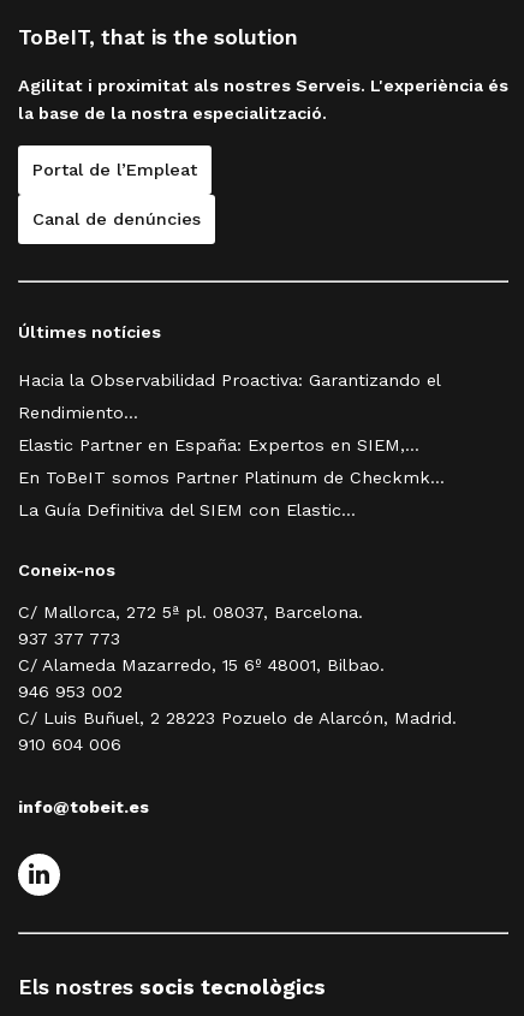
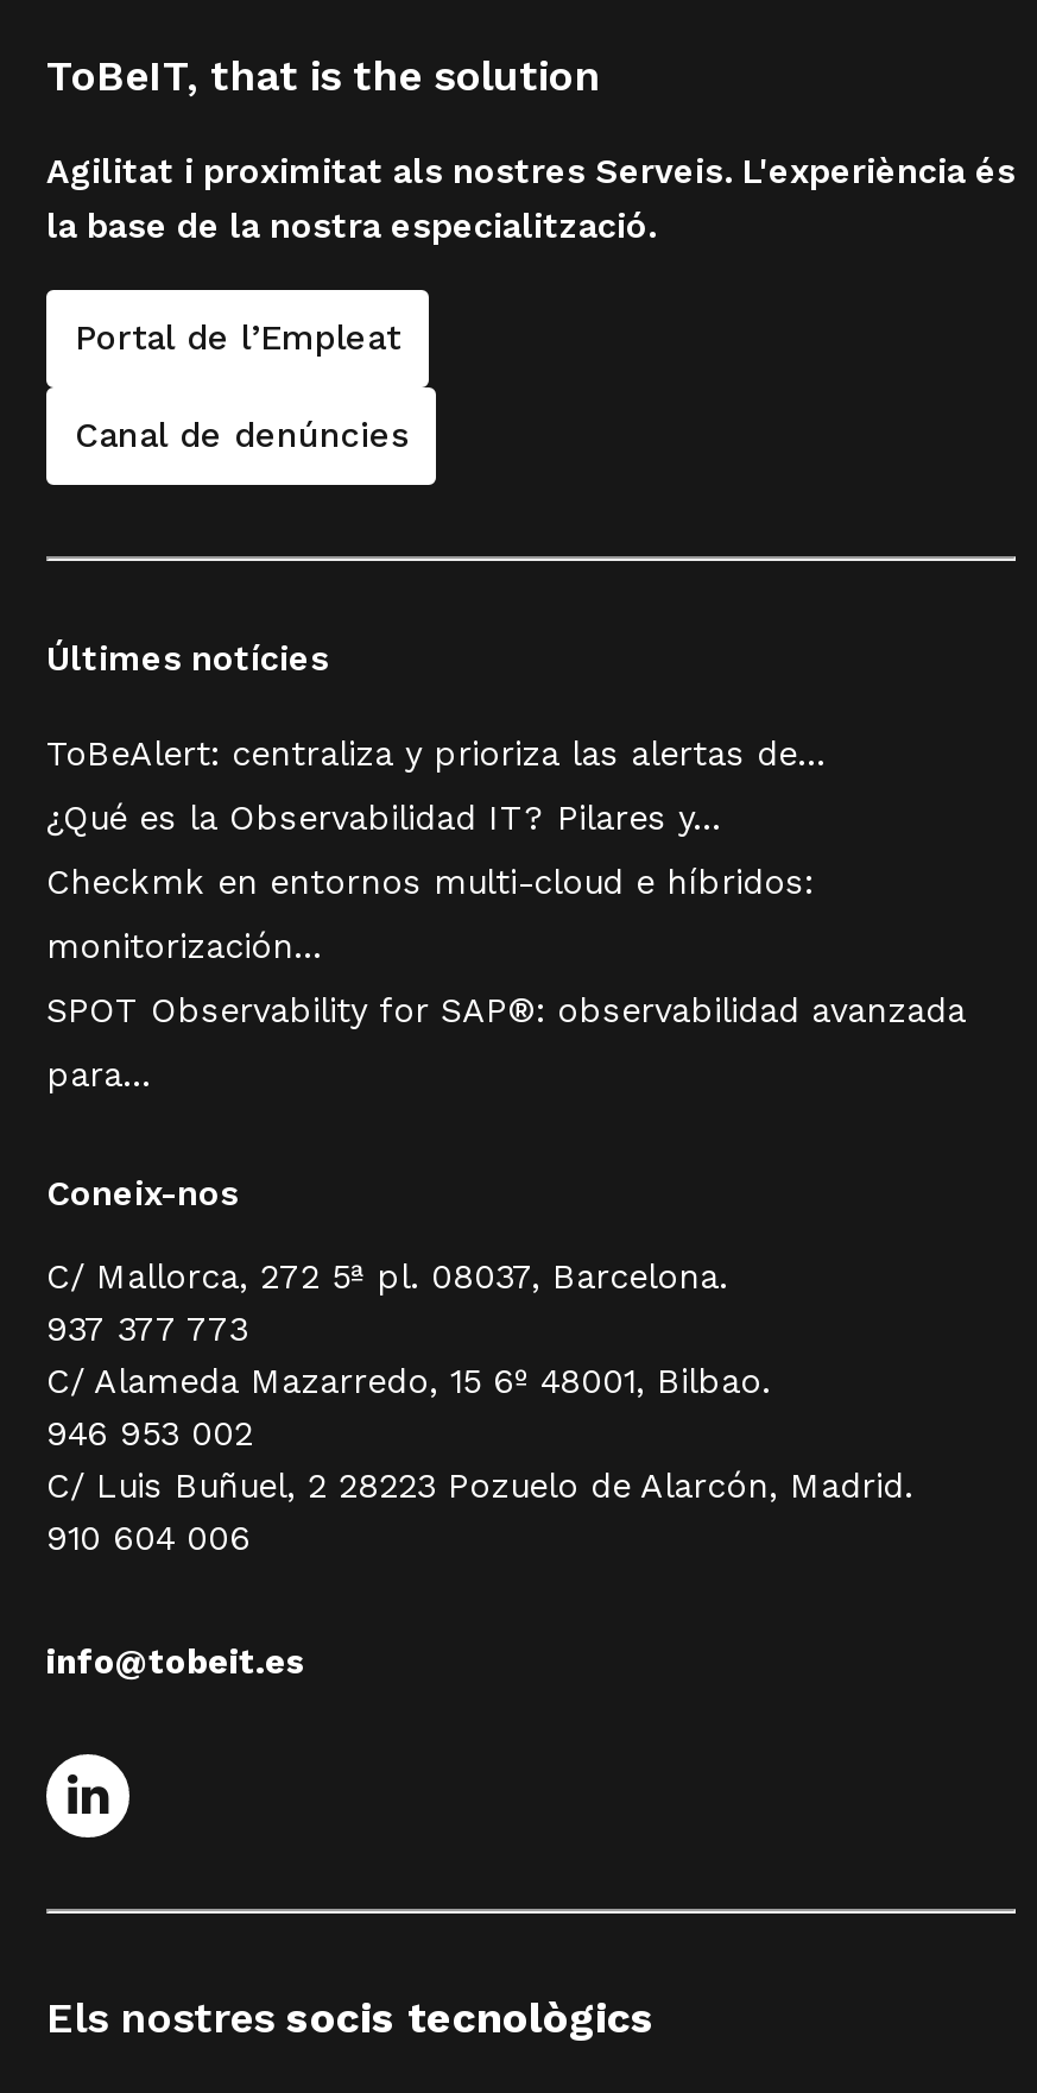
- Hacia la Observabilidad Proactiva: Garantizando el
- Rendimiento...
- Elastic Partner en España: Expertos en SIEM,...
- En ToBeIT somos Partner Platinum de Checkmk...
- La Guía Definitiva del SIEM con Elastic...
+ ToBeAlert: centraliza y prioriza las alertas de...
+ ¿Qué es la Observabilidad IT? Pilares y...
+ Checkmk en entornos multi-cloud e híbridos:
+ monitorización...
+ SPOT Observability for SAP®: observabilidad avanzada
+ para...
